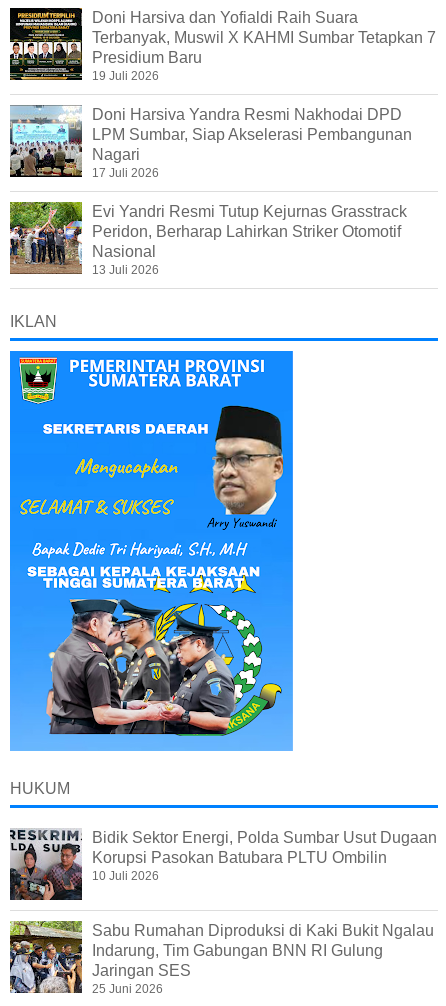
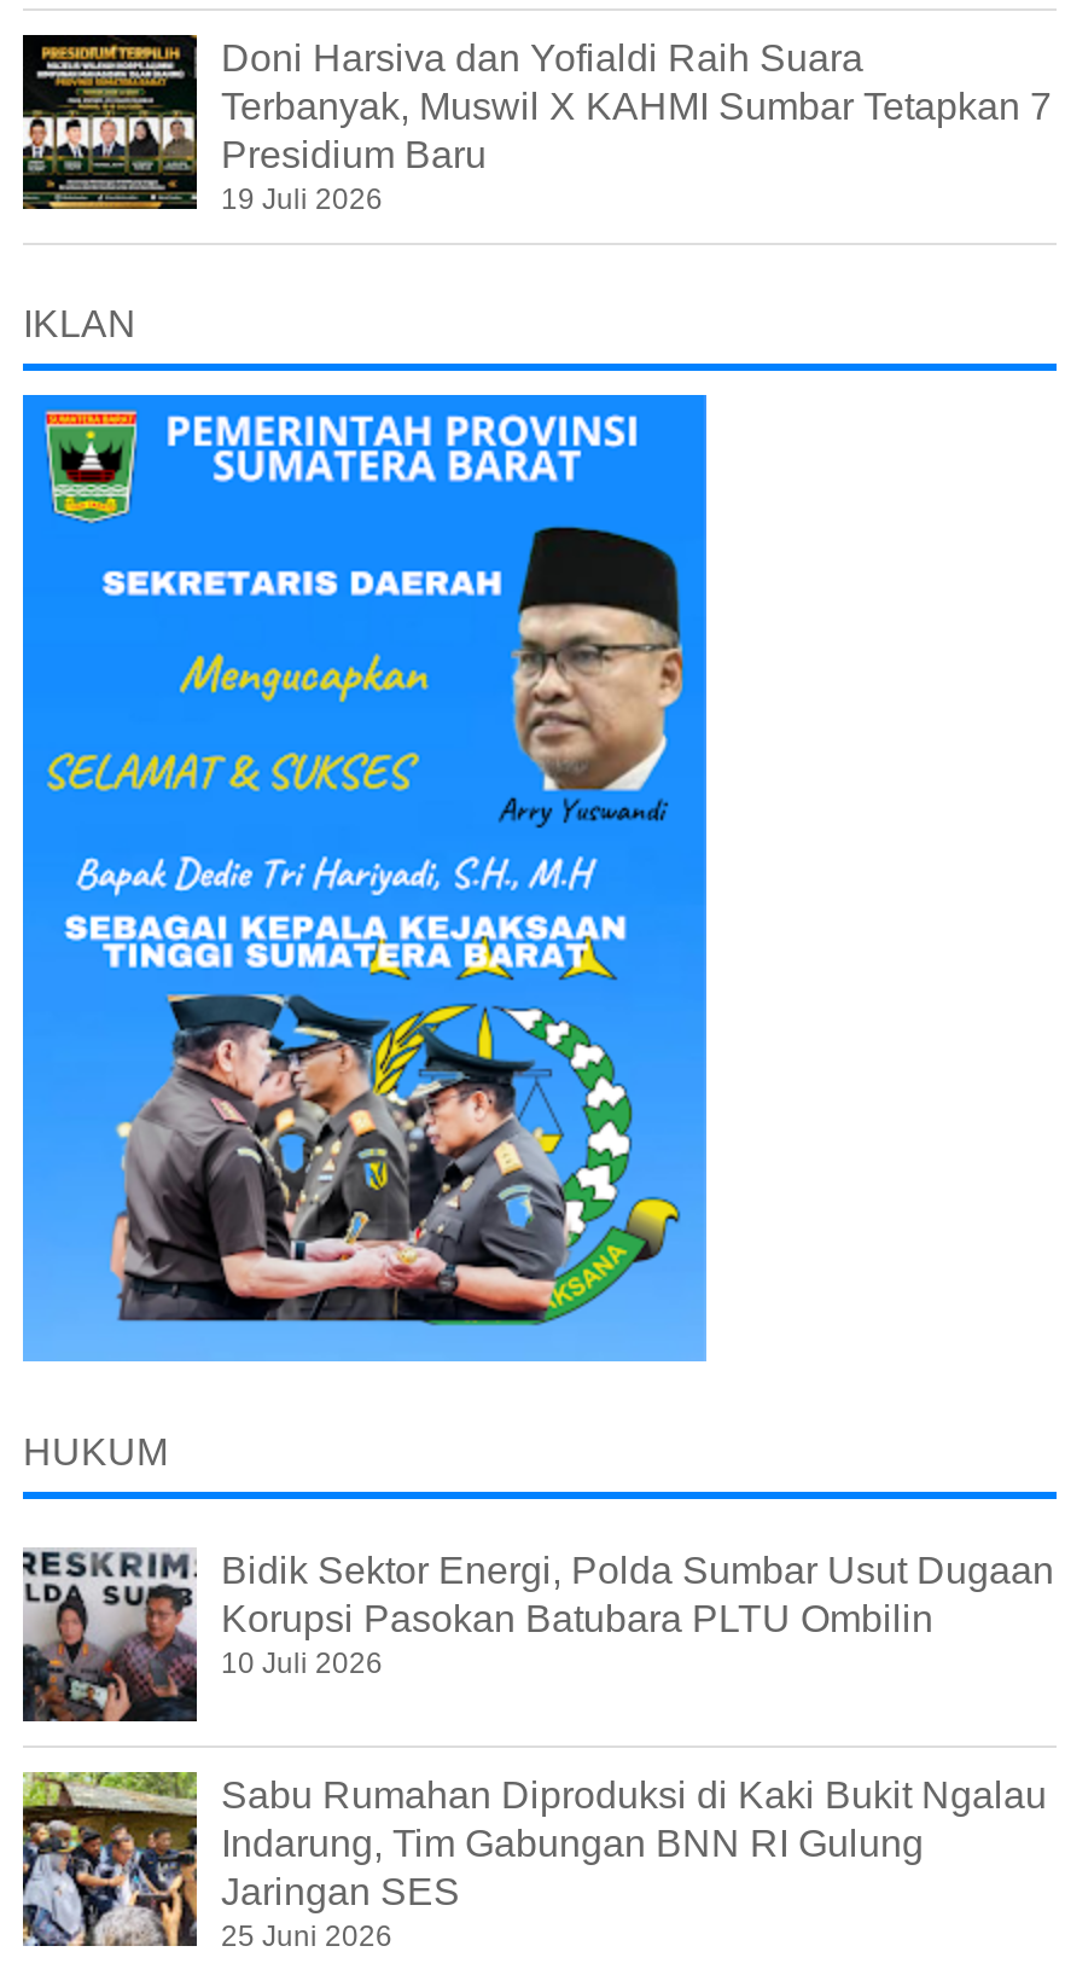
- [image]
- Doni Harsiva Yandra Resmi Nakhodai DPD
- LPM Sumbar, Siap Akselerasi Pembangunan
- Nagari
- 17 Juli 2026
- Evi Yandri Resmi Tutup Kejurnas Grasstrack
- Peridon, Berharap Lahirkan Striker Otomotif
- Nasional
- 13 Juli 2026

- [image]
